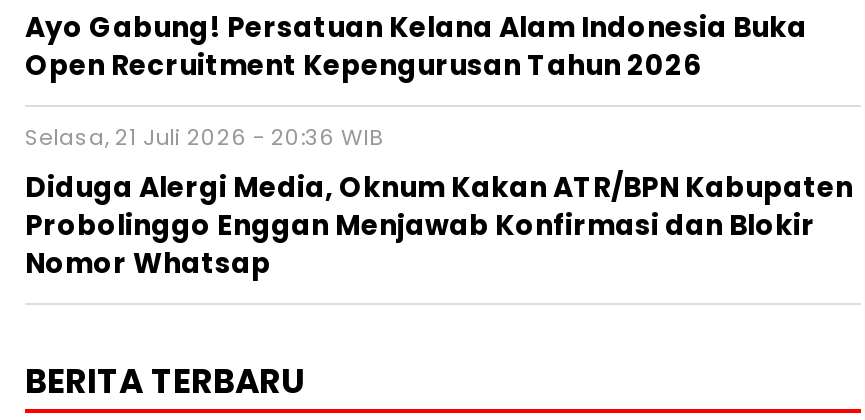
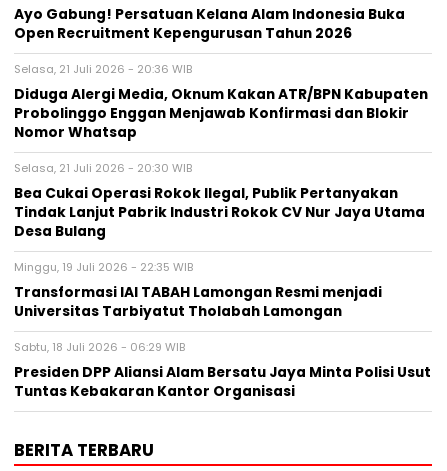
+ Selasa, 21 Juli 2026 - 20:30 WIB
+ Bea Cukai Operasi Rokok Ilegal, Publik Pertanyakan
+ Tindak Lanjut Pabrik Industri Rokok CV Nur Jaya Utama
+ Desa Bulang
+ Minggu, 19 Juli 2026 - 22:35 WIB
+ Transformasi IAI TABAH Lamongan Resmi menjadi
+ Universitas Tarbiyatut Tholabah Lamongan
+ Sabtu, 18 Juli 2026 - 06:29 WIB
+ Presiden DPP Aliansi Alam Bersatu Jaya Minta Polisi Usut
+ Tuntas Kebakaran Kantor Organisasi
